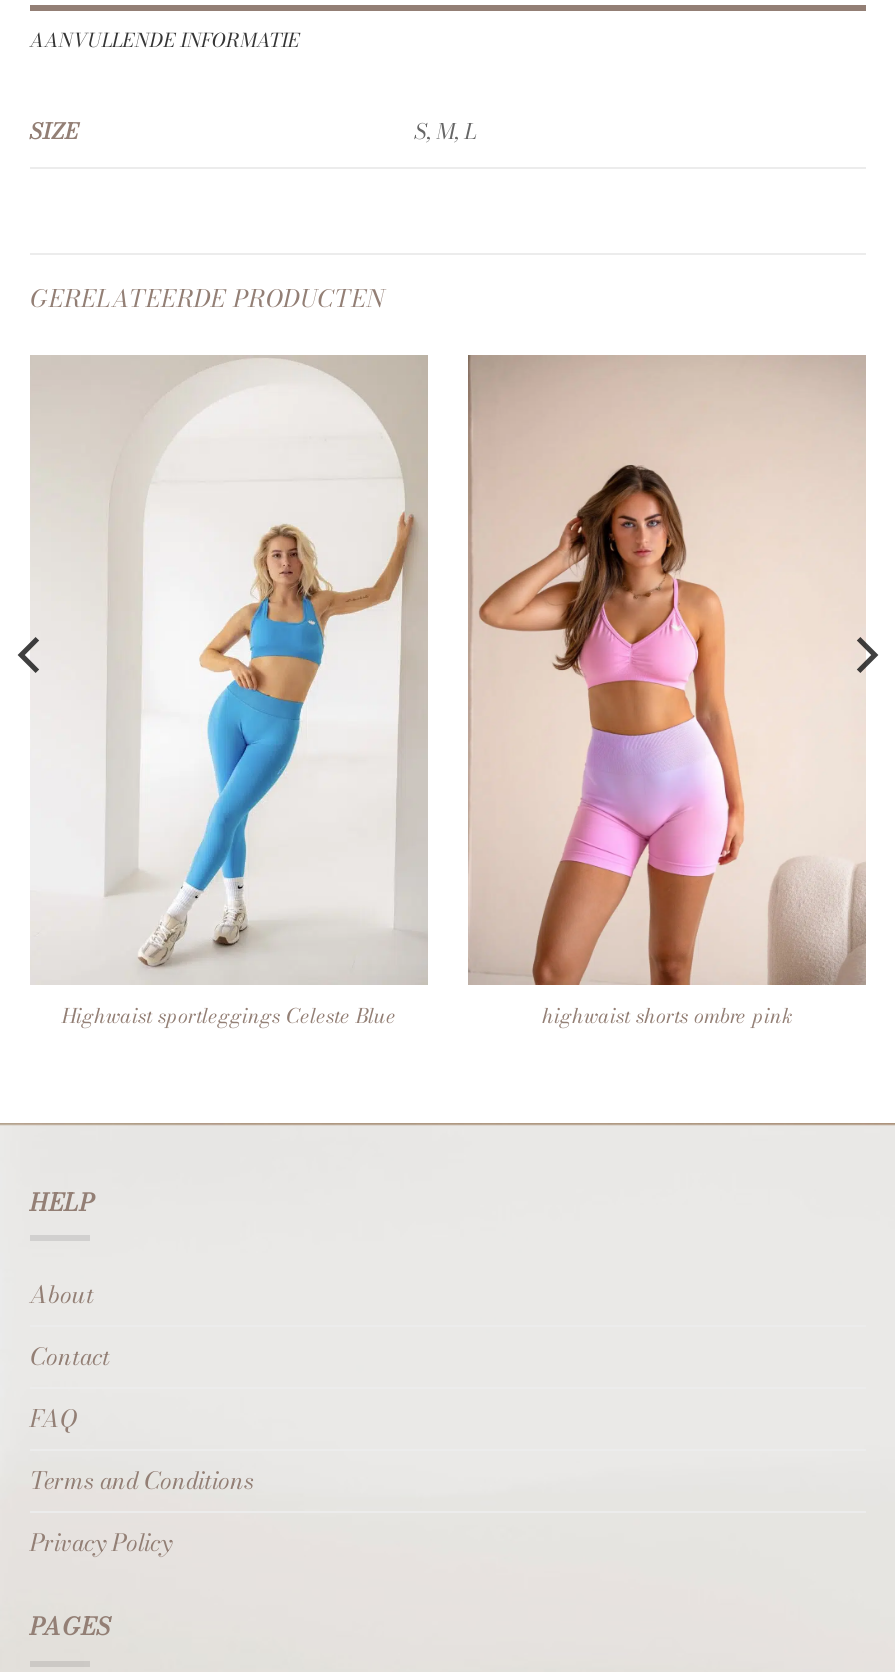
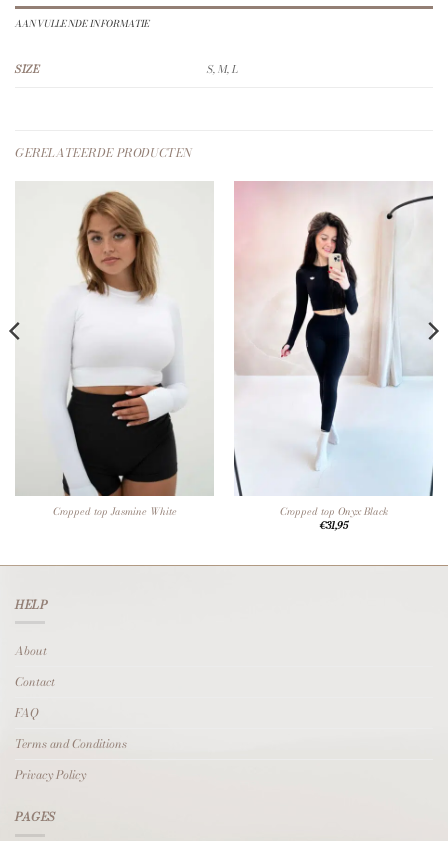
- [image]
- Highwaist sportleggings Celeste Blue
- highwaist shorts ombre pink
+ [image]
+ Cropped top Jasmine White
+ Cropped top Onyx Black
+ €31,95

- [image]
+ [image]
